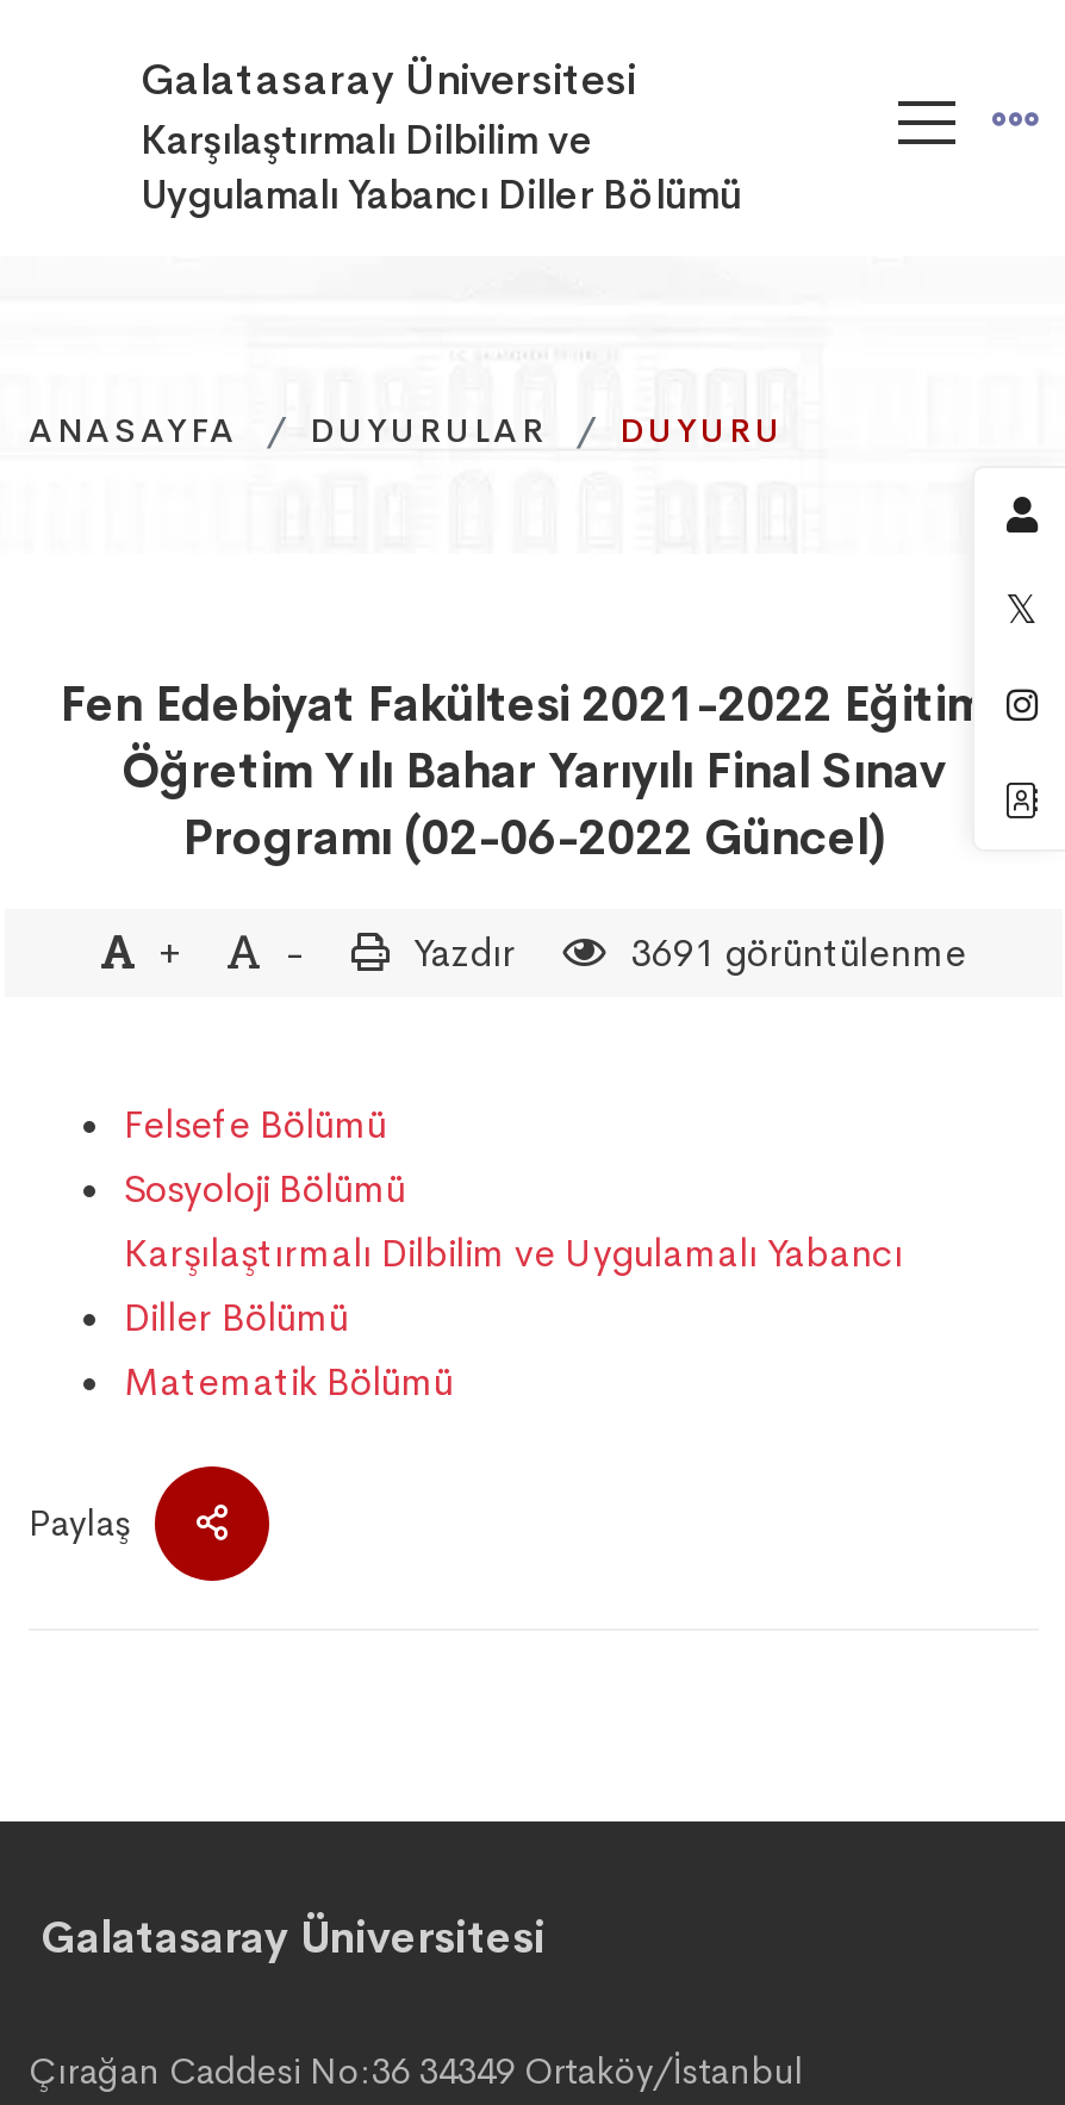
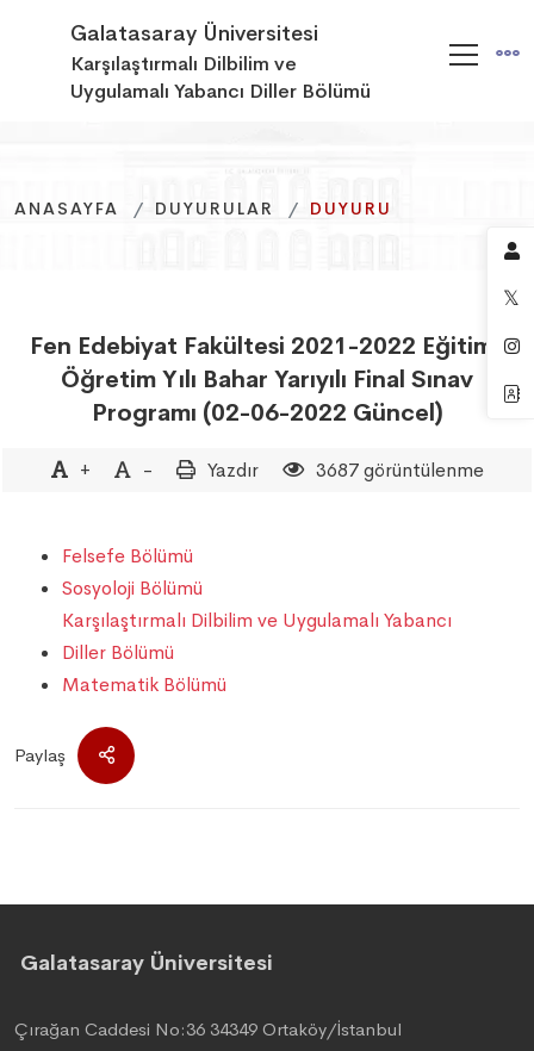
- 3691 görüntülenme
+ 3687 görüntülenme
